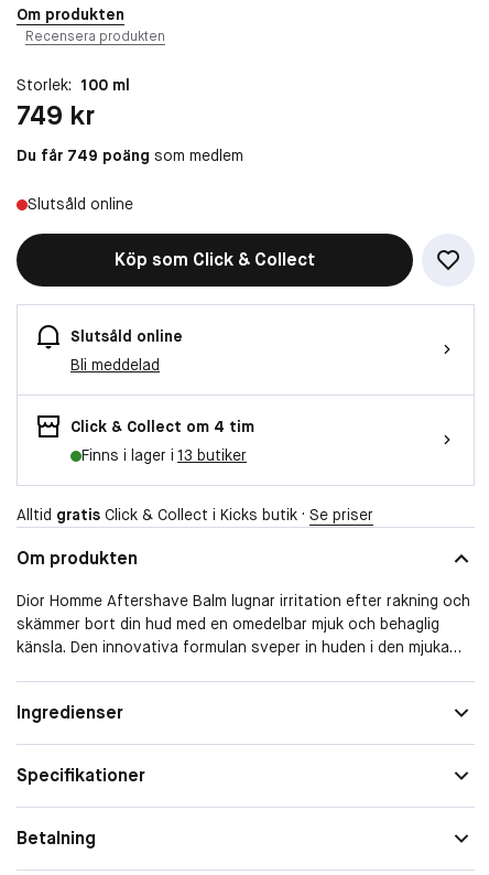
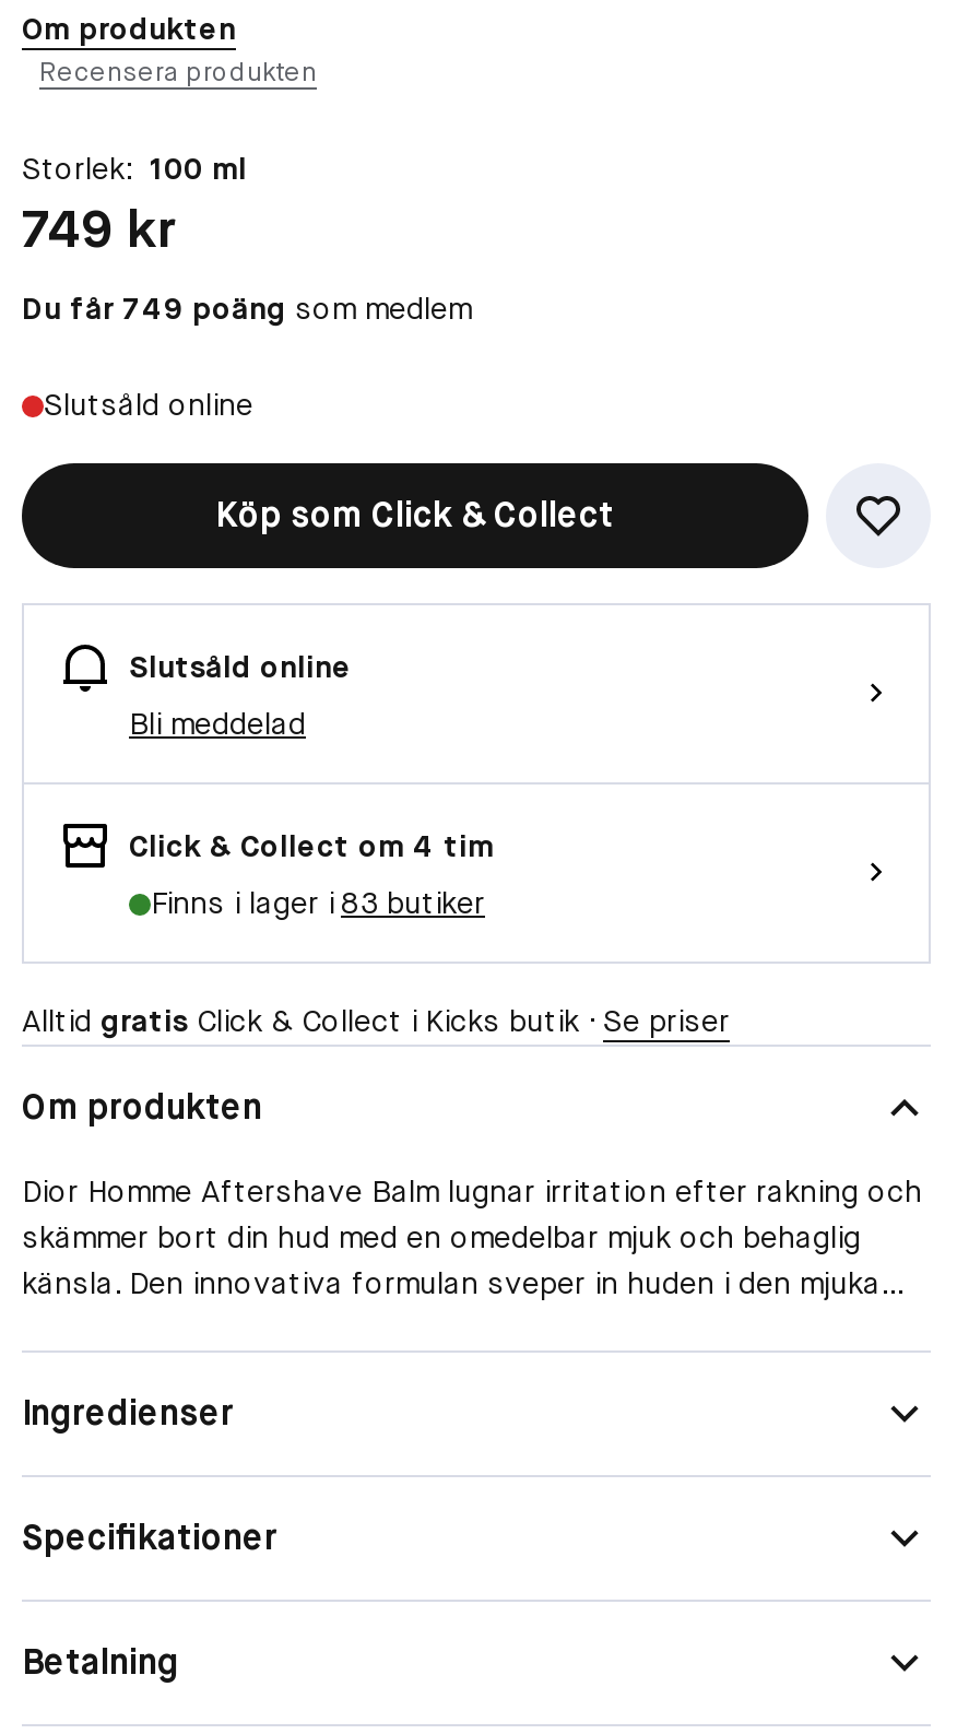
- Finns i lager i 13 butiker
+ Finns i lager i 83 butiker
